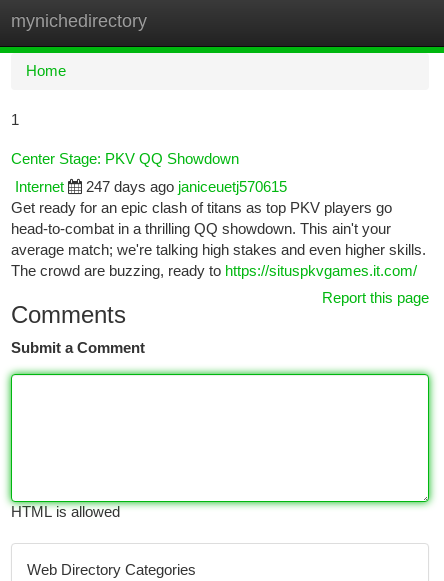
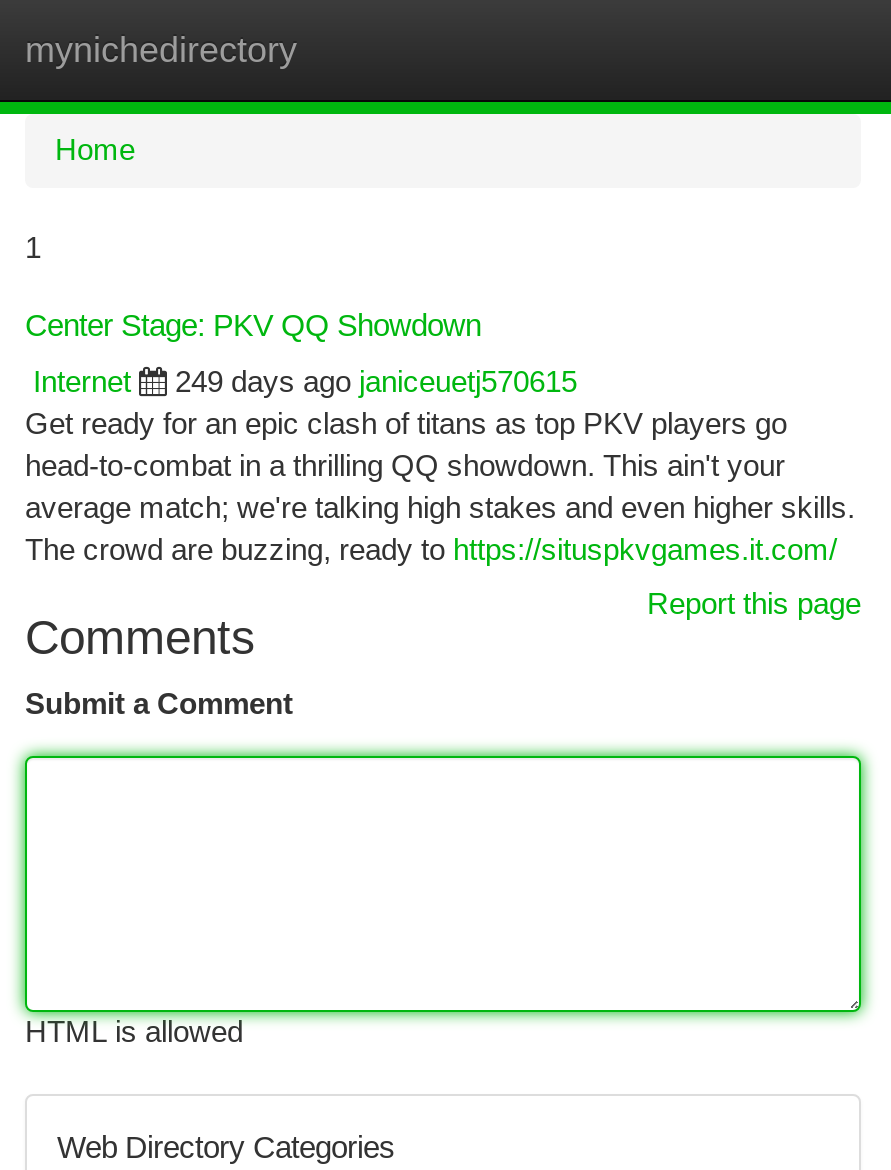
- 247 days ago janiceuetj570615
+ 249 days ago janiceuetj570615
